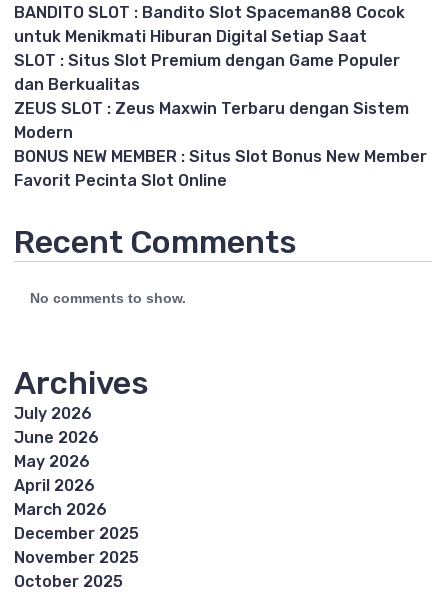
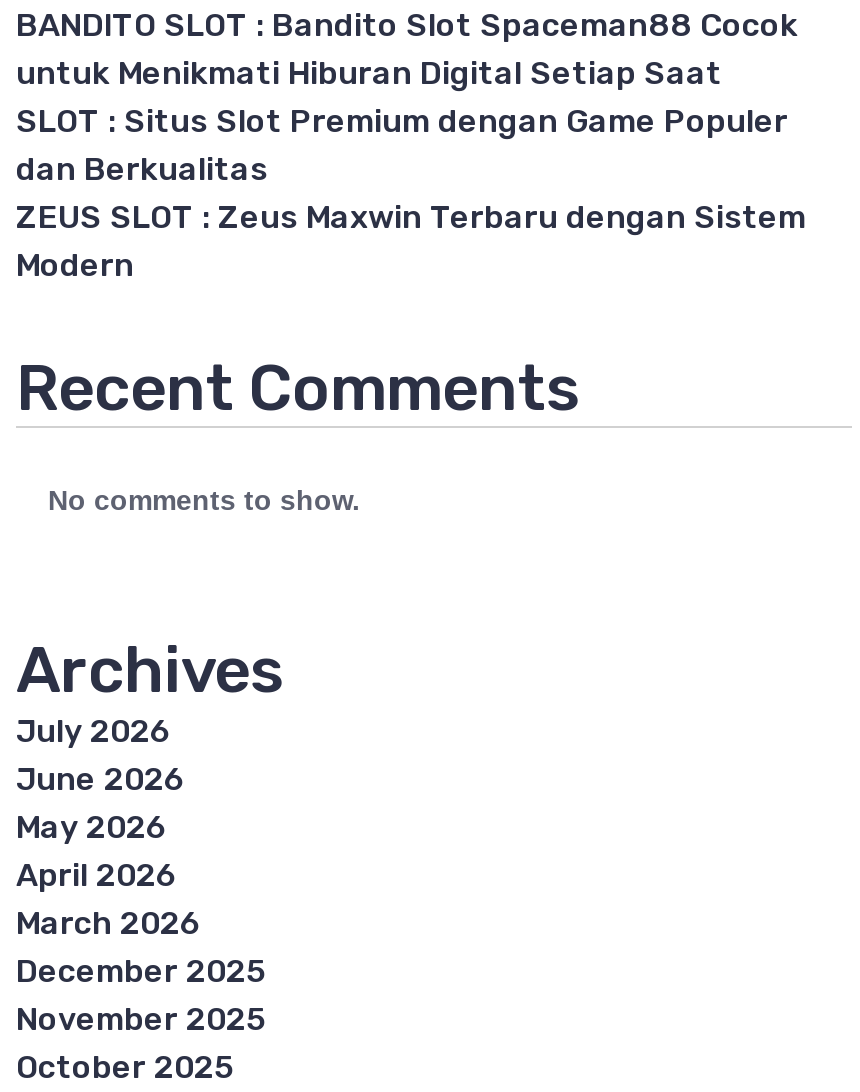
- BONUS NEW MEMBER : Situs Slot Bonus New Member
- Favorit Pecinta Slot Online
